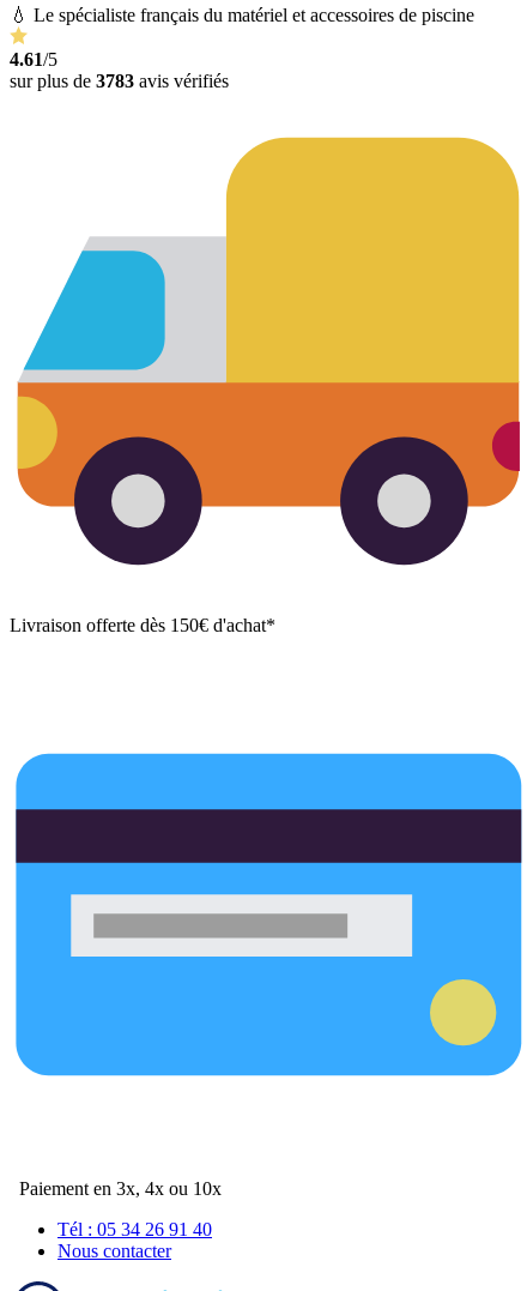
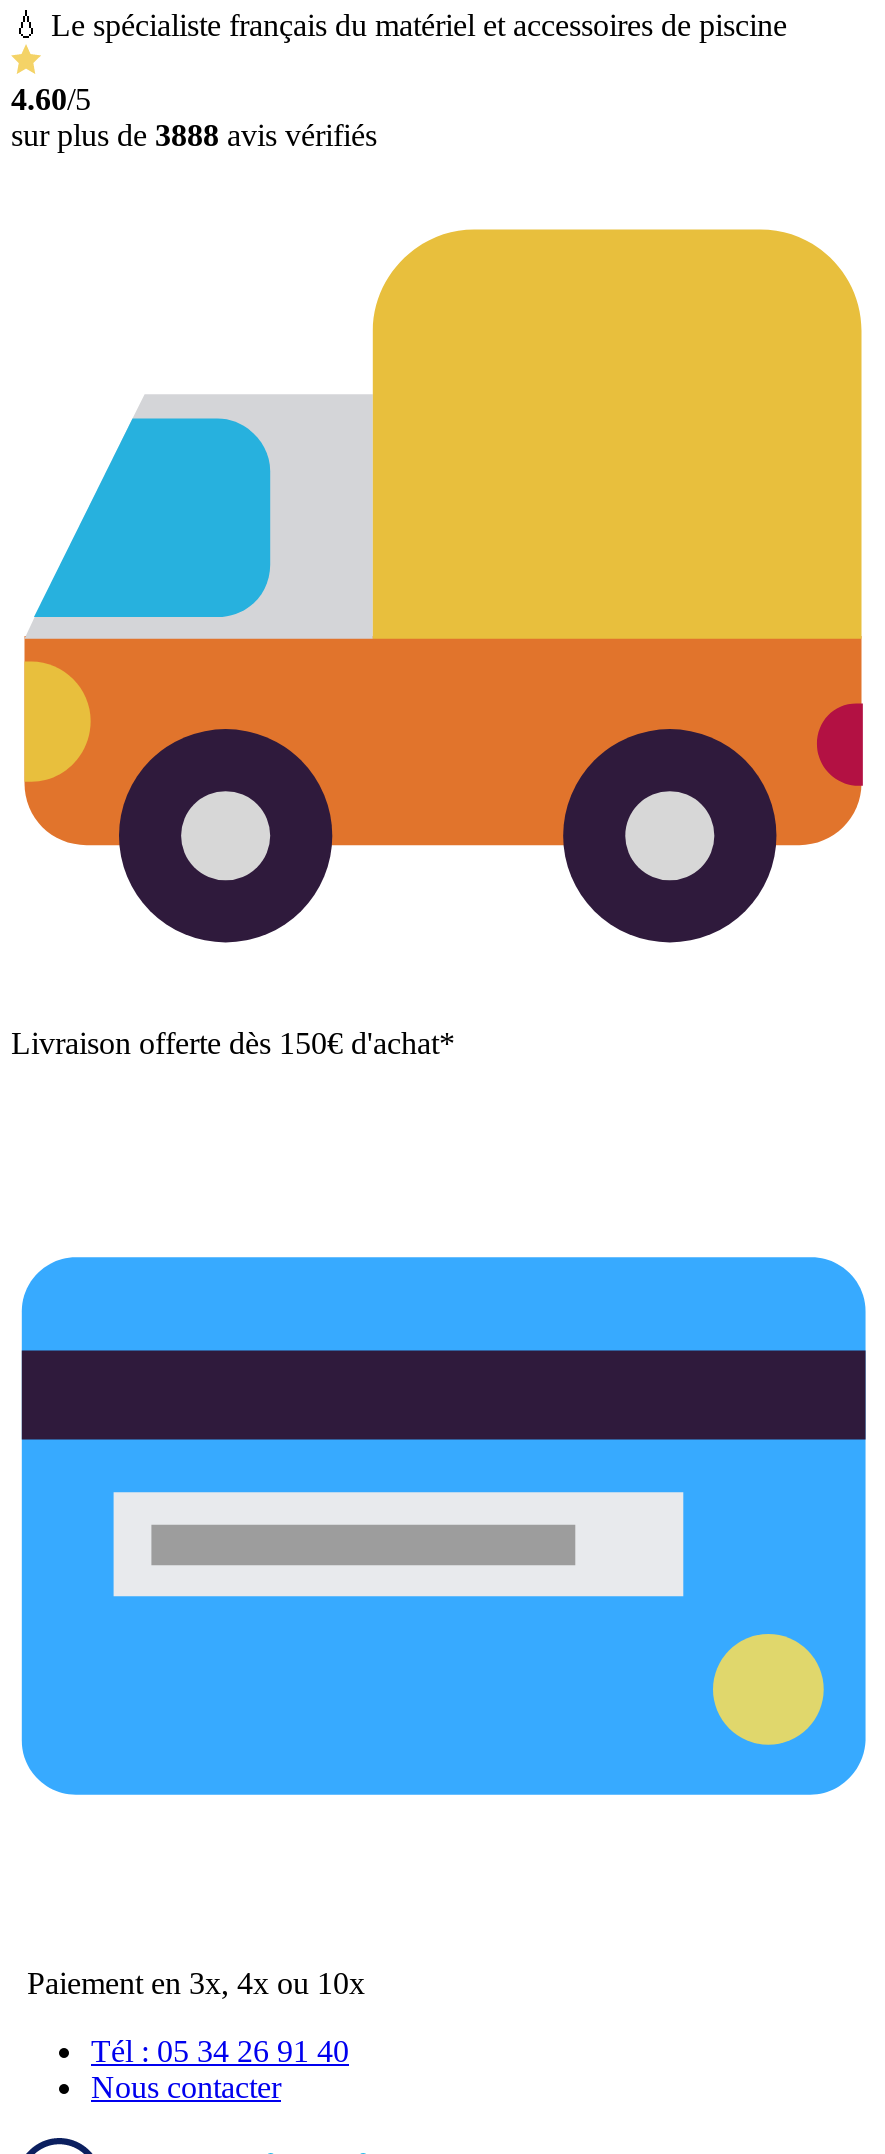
- 4.61/5
+ 4.60/5

- sur plus de 3783 avis vérifiés
+ sur plus de 3888 avis vérifiés
